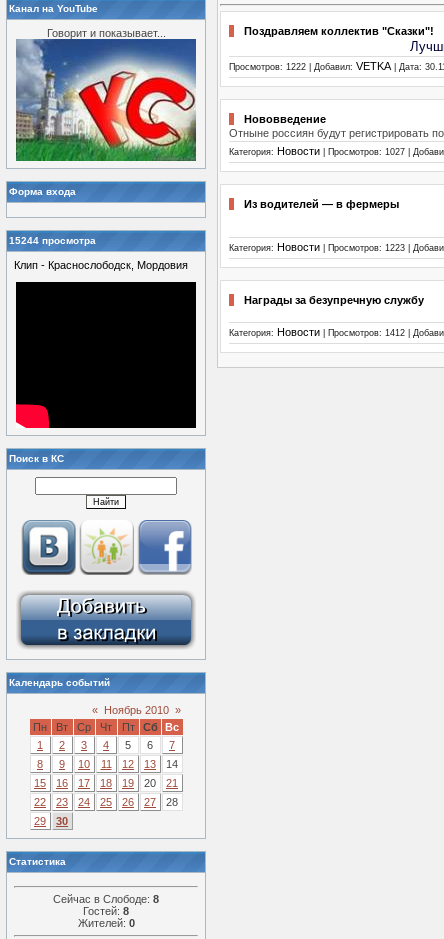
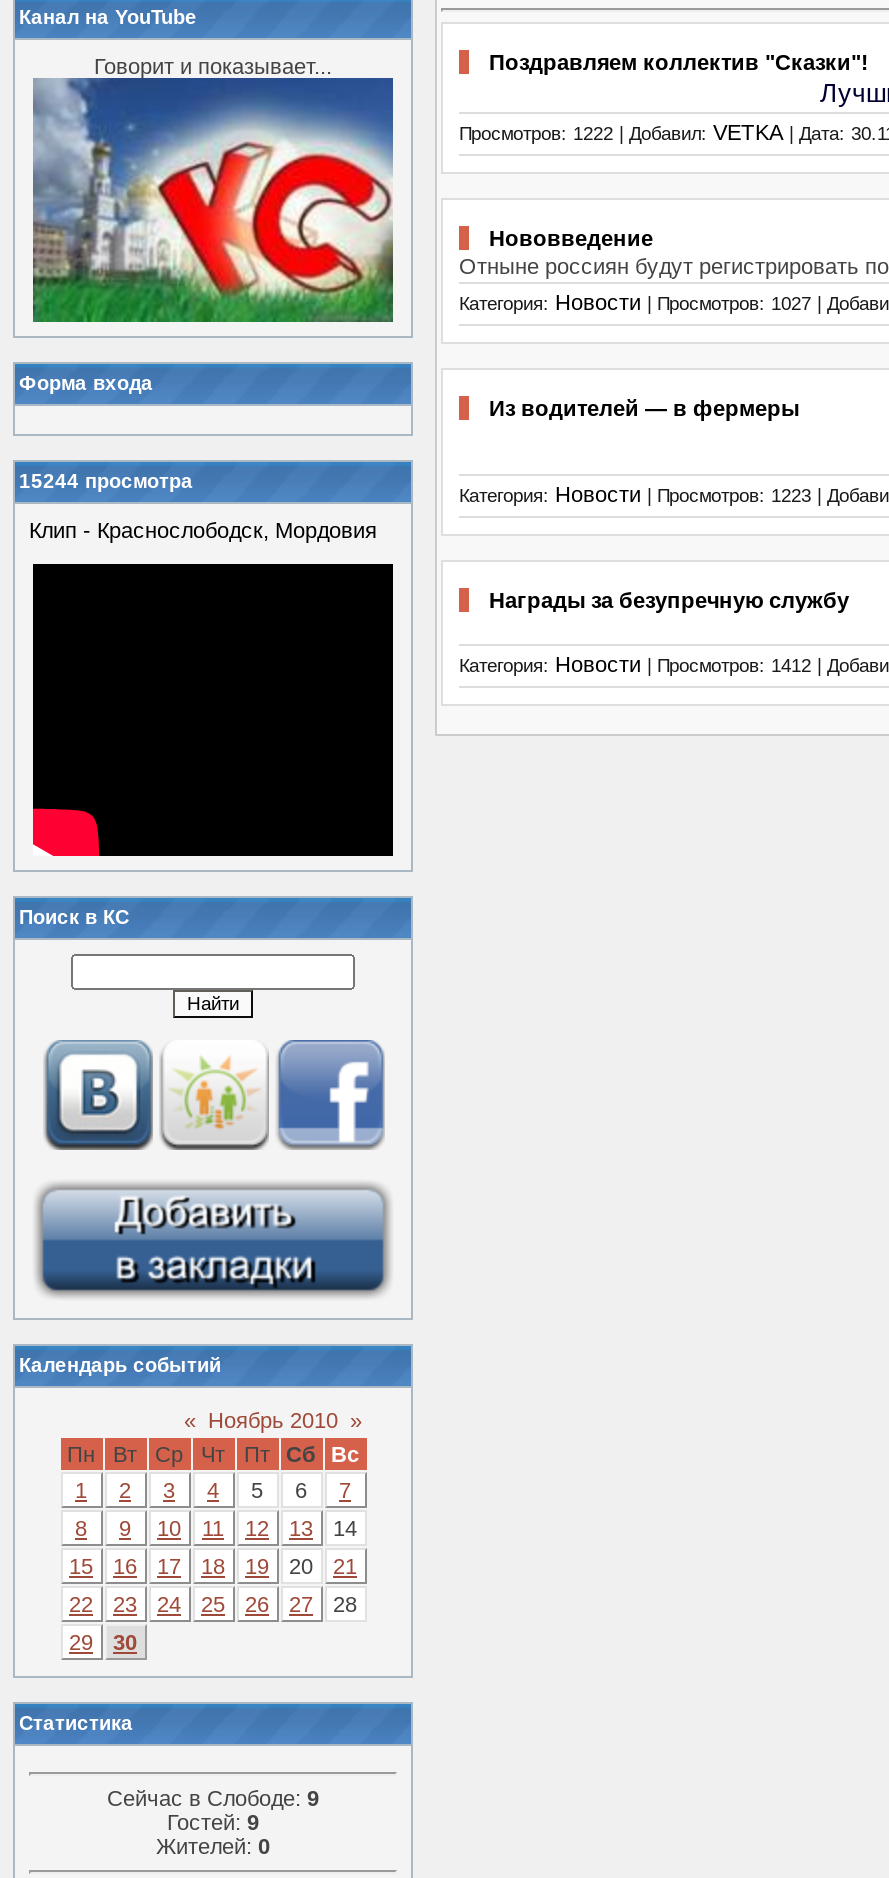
- Сейчас в Слободе: 8
+ Сейчас в Слободе: 9

- Гостей: 8
+ Гостей: 9
